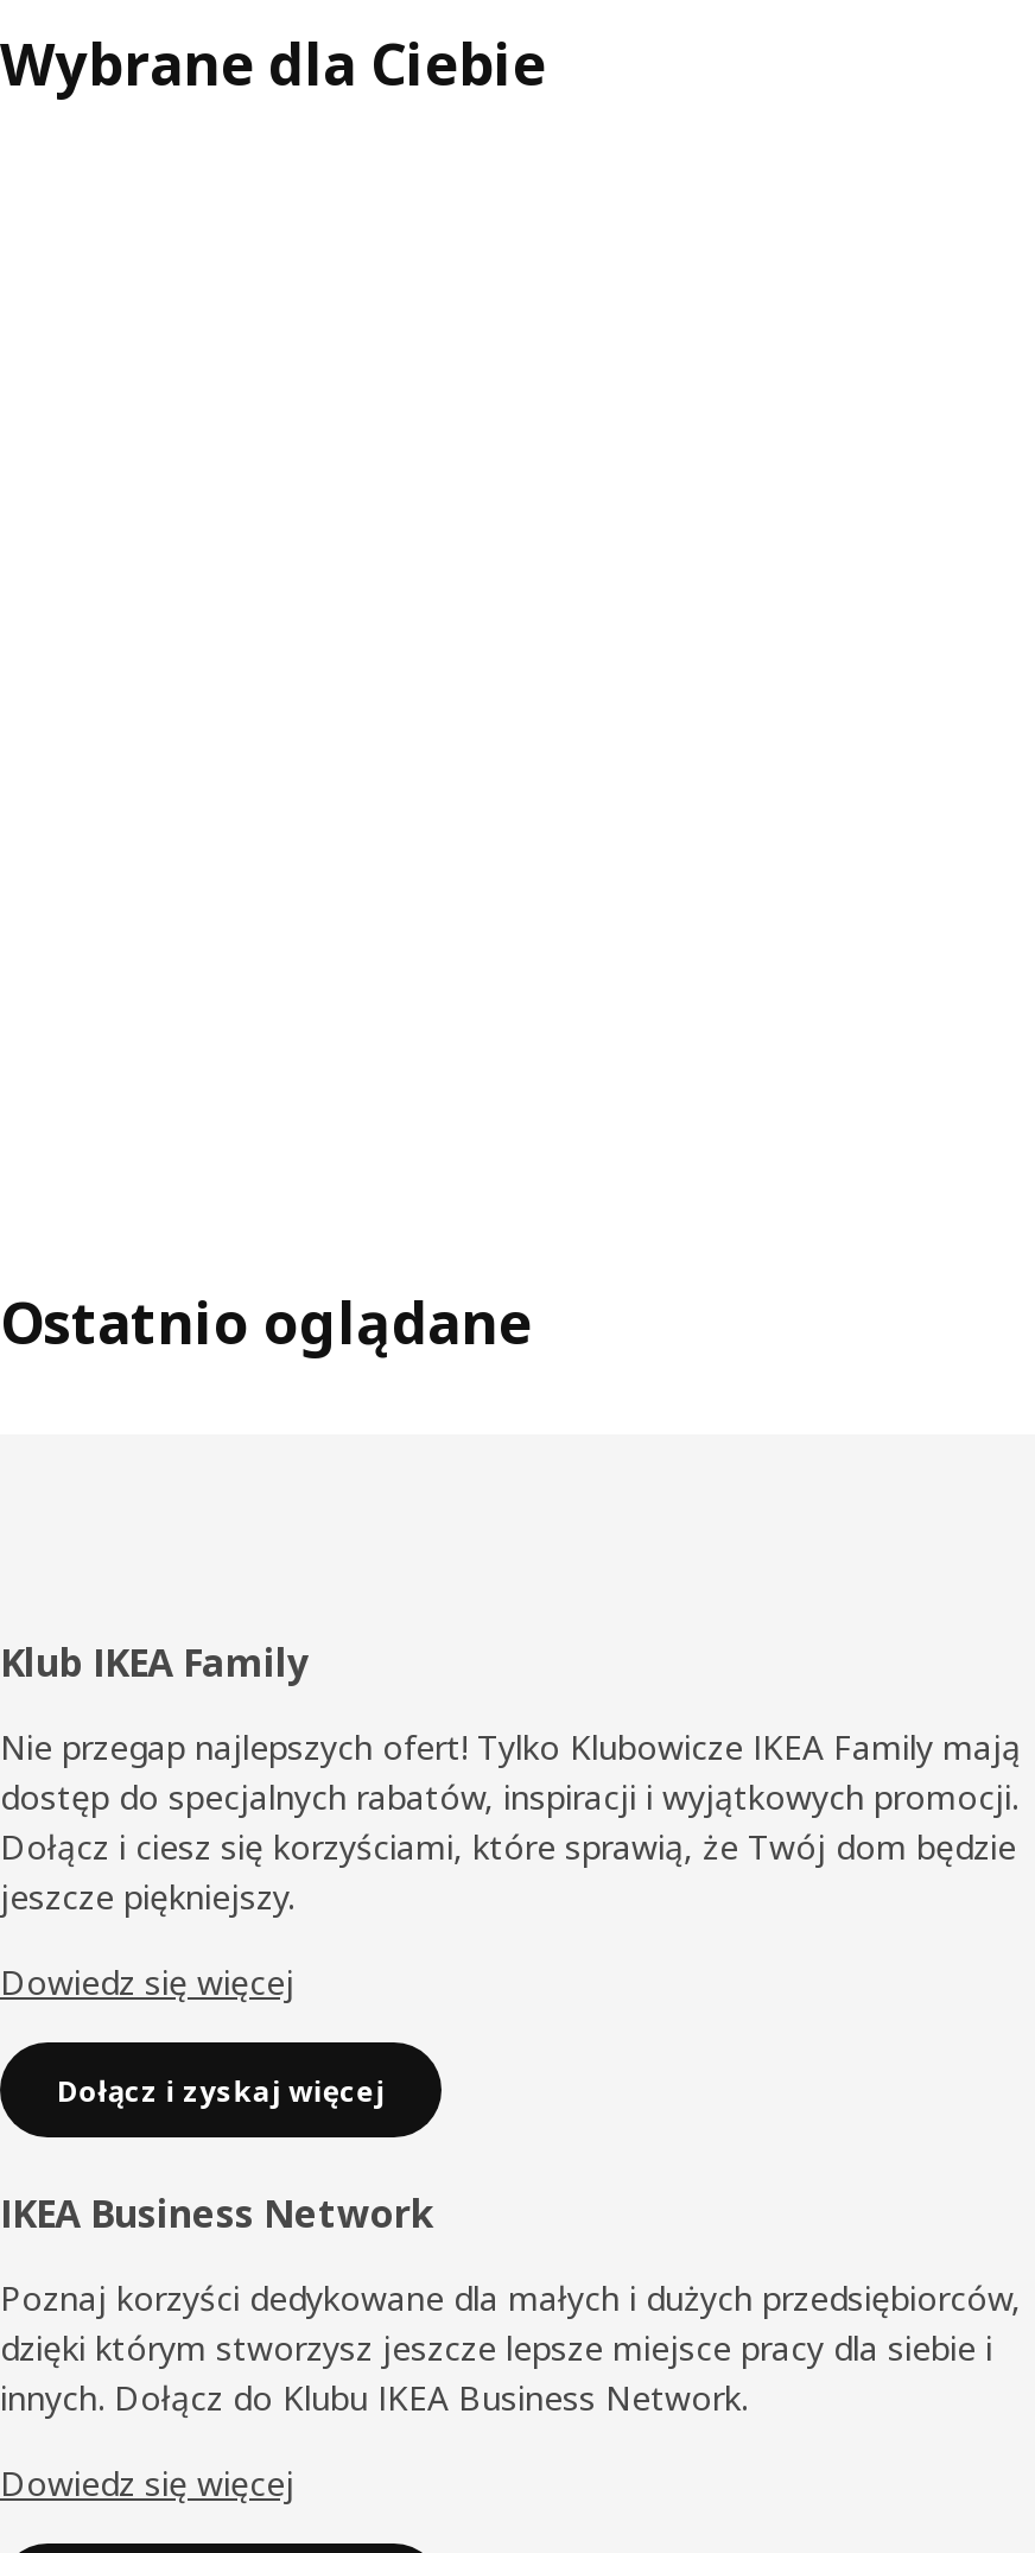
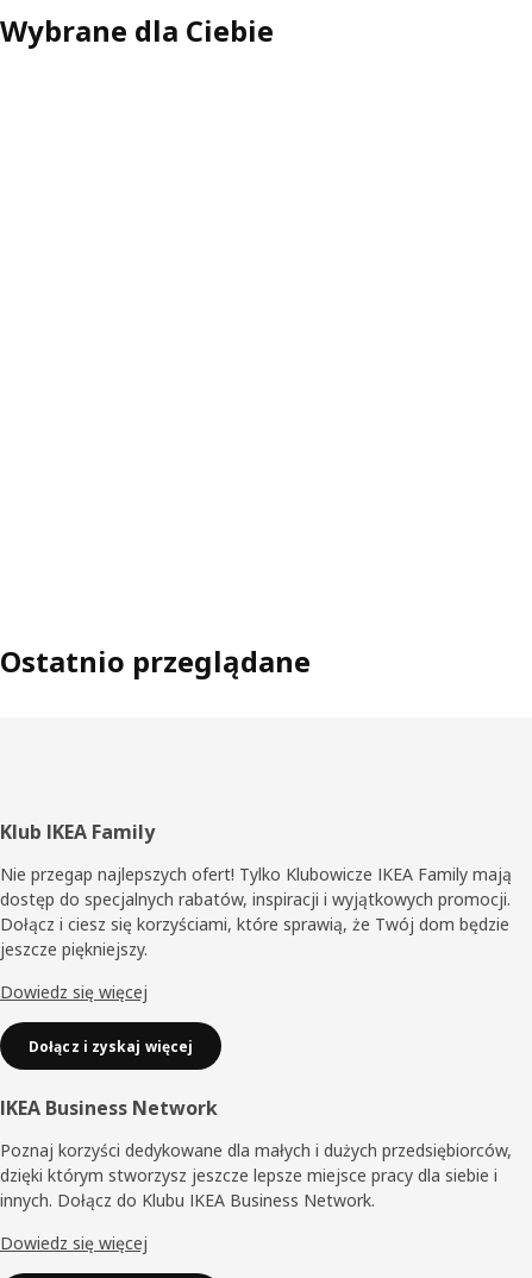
- Ostatnio oglądane
+ Ostatnio przeglądane
